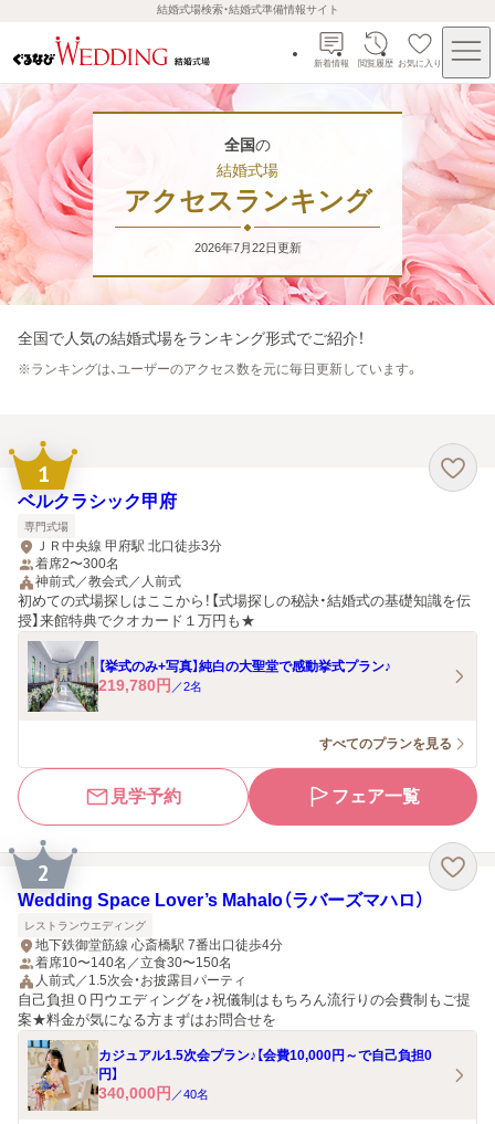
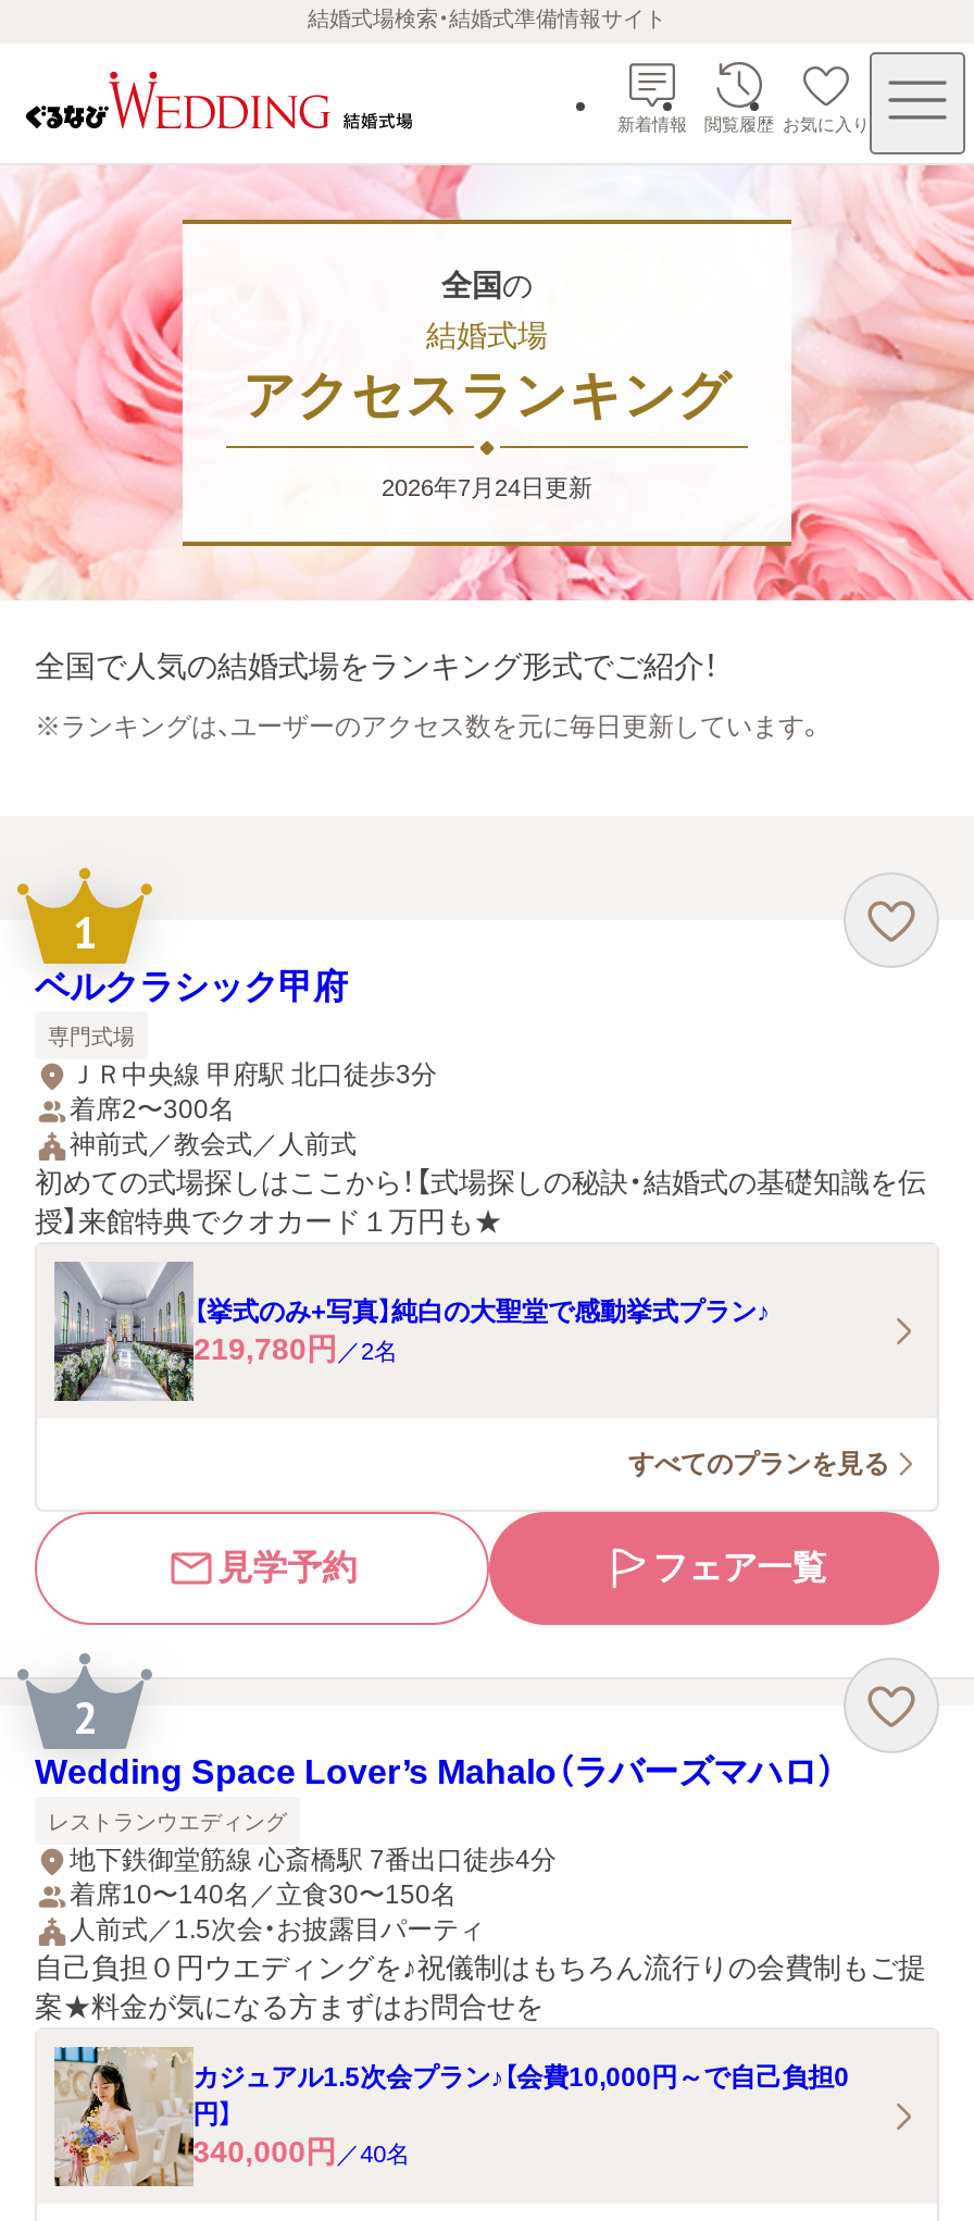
- 2026年7月22日更新
+ 2026年7月24日更新
